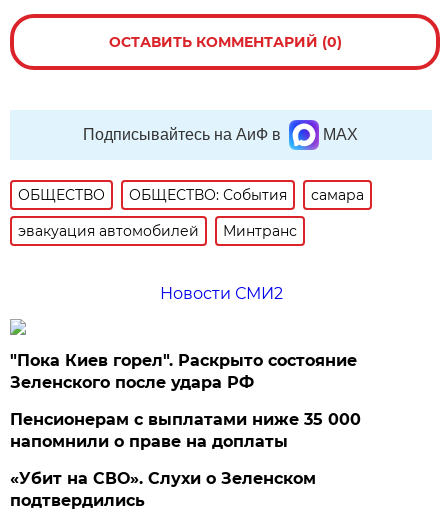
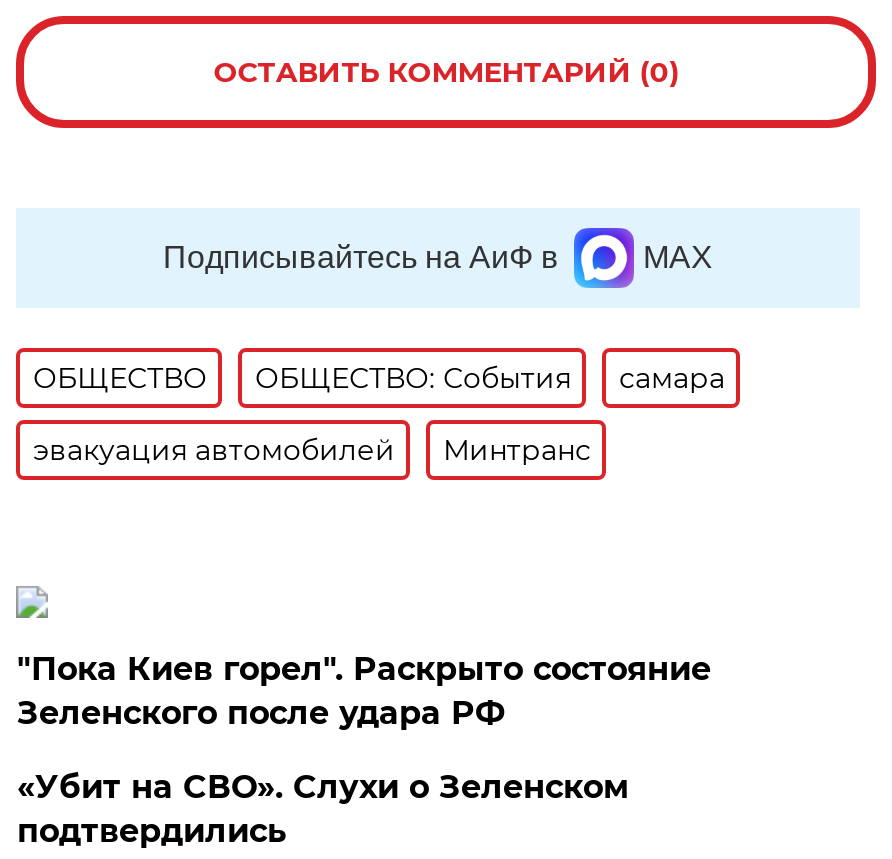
- Новости СМИ2

- Пенсионерам с выплатами ниже 35 000
- напомнили о праве на доплаты
